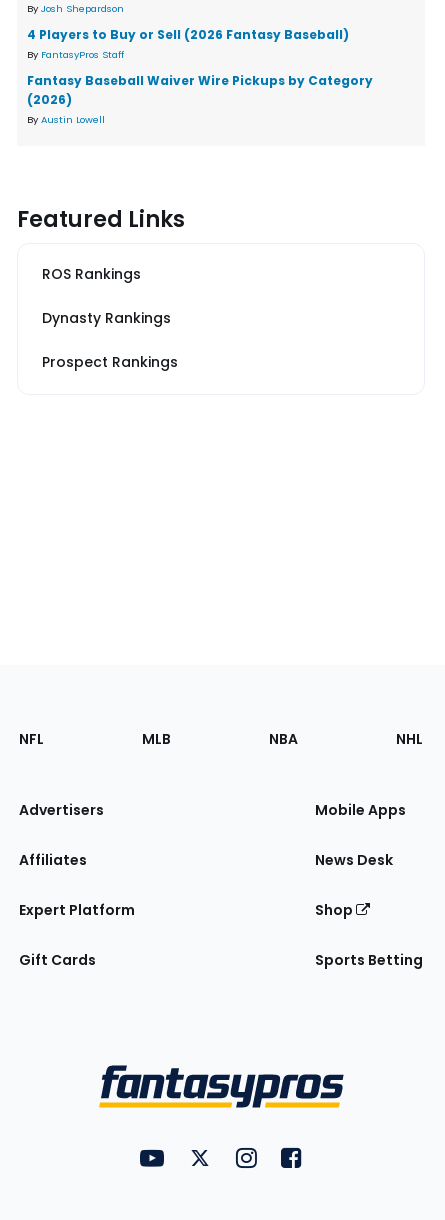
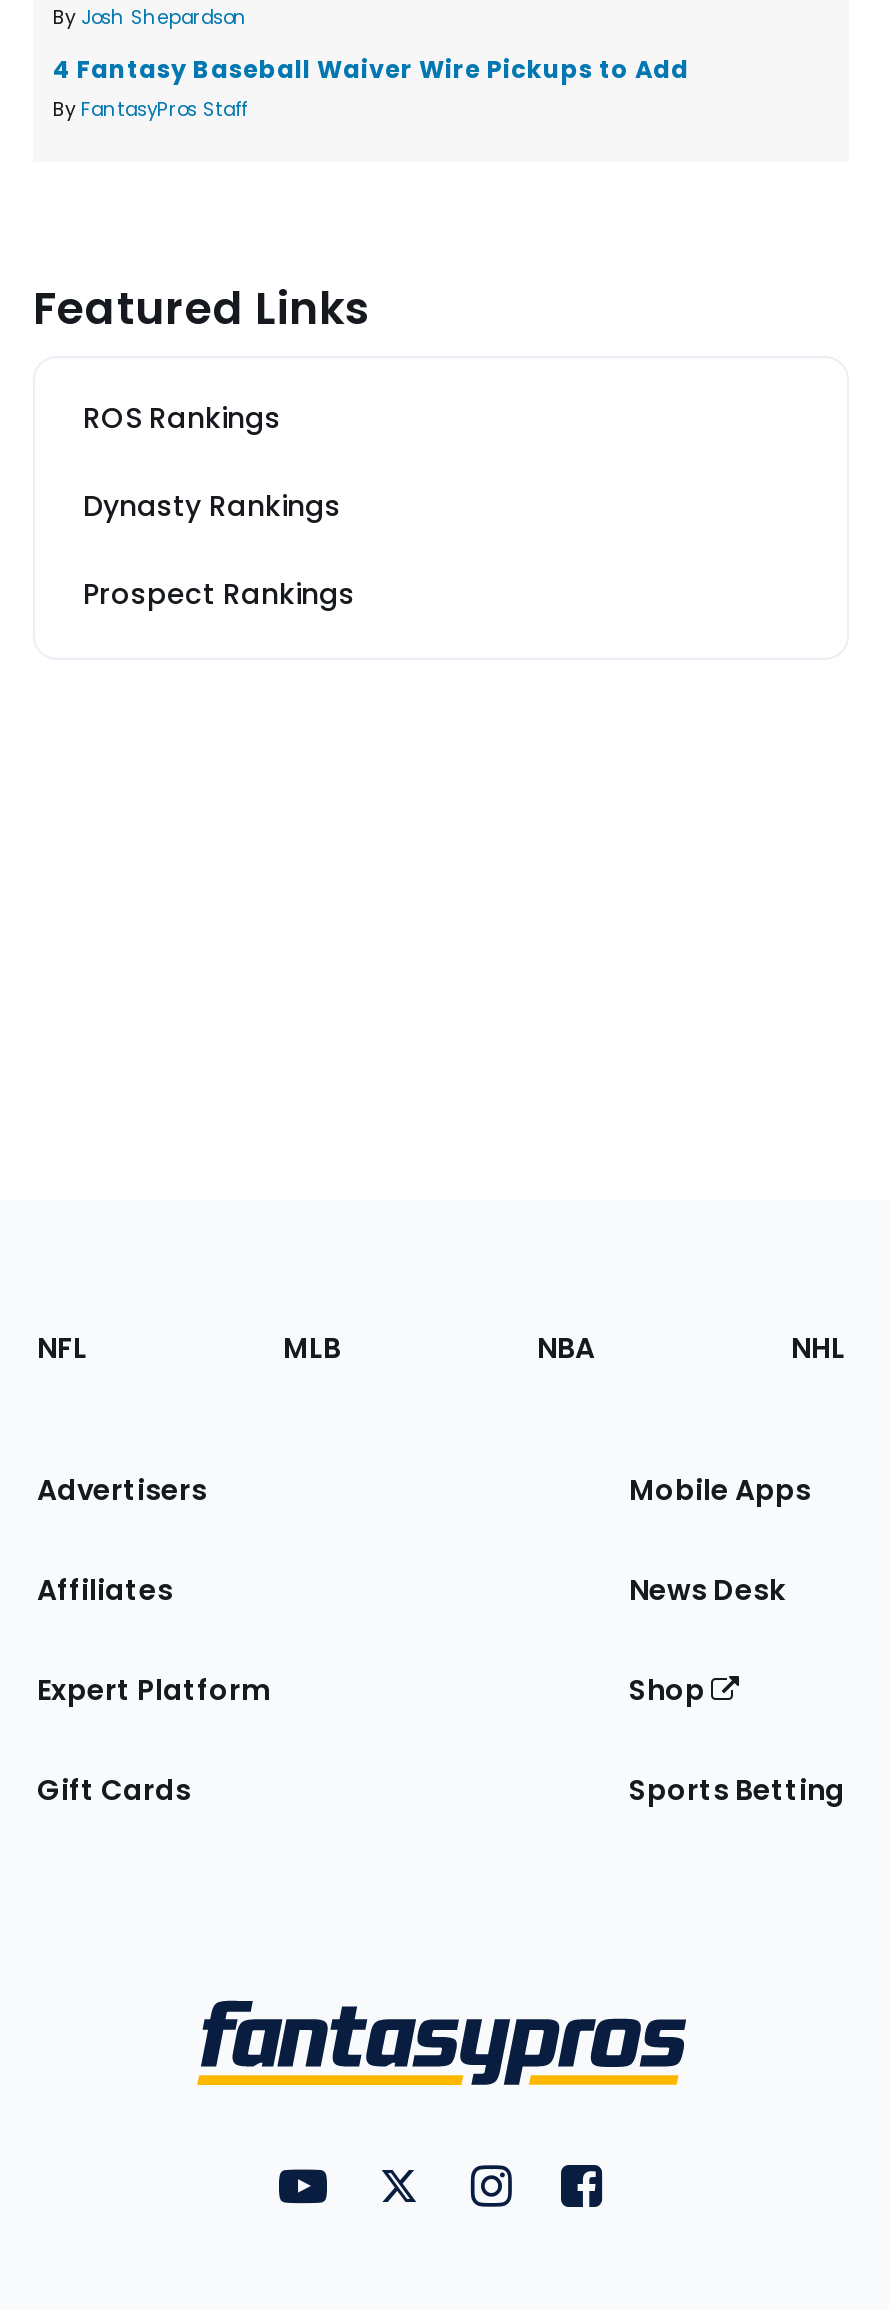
- 4 Players to Buy or Sell (2026 Fantasy Baseball)
+ 4 Fantasy Baseball Waiver Wire Pickups to Add

- Fantasy Baseball Waiver Wire Pickups by Category
- (2026)
- By Austin Lowell
